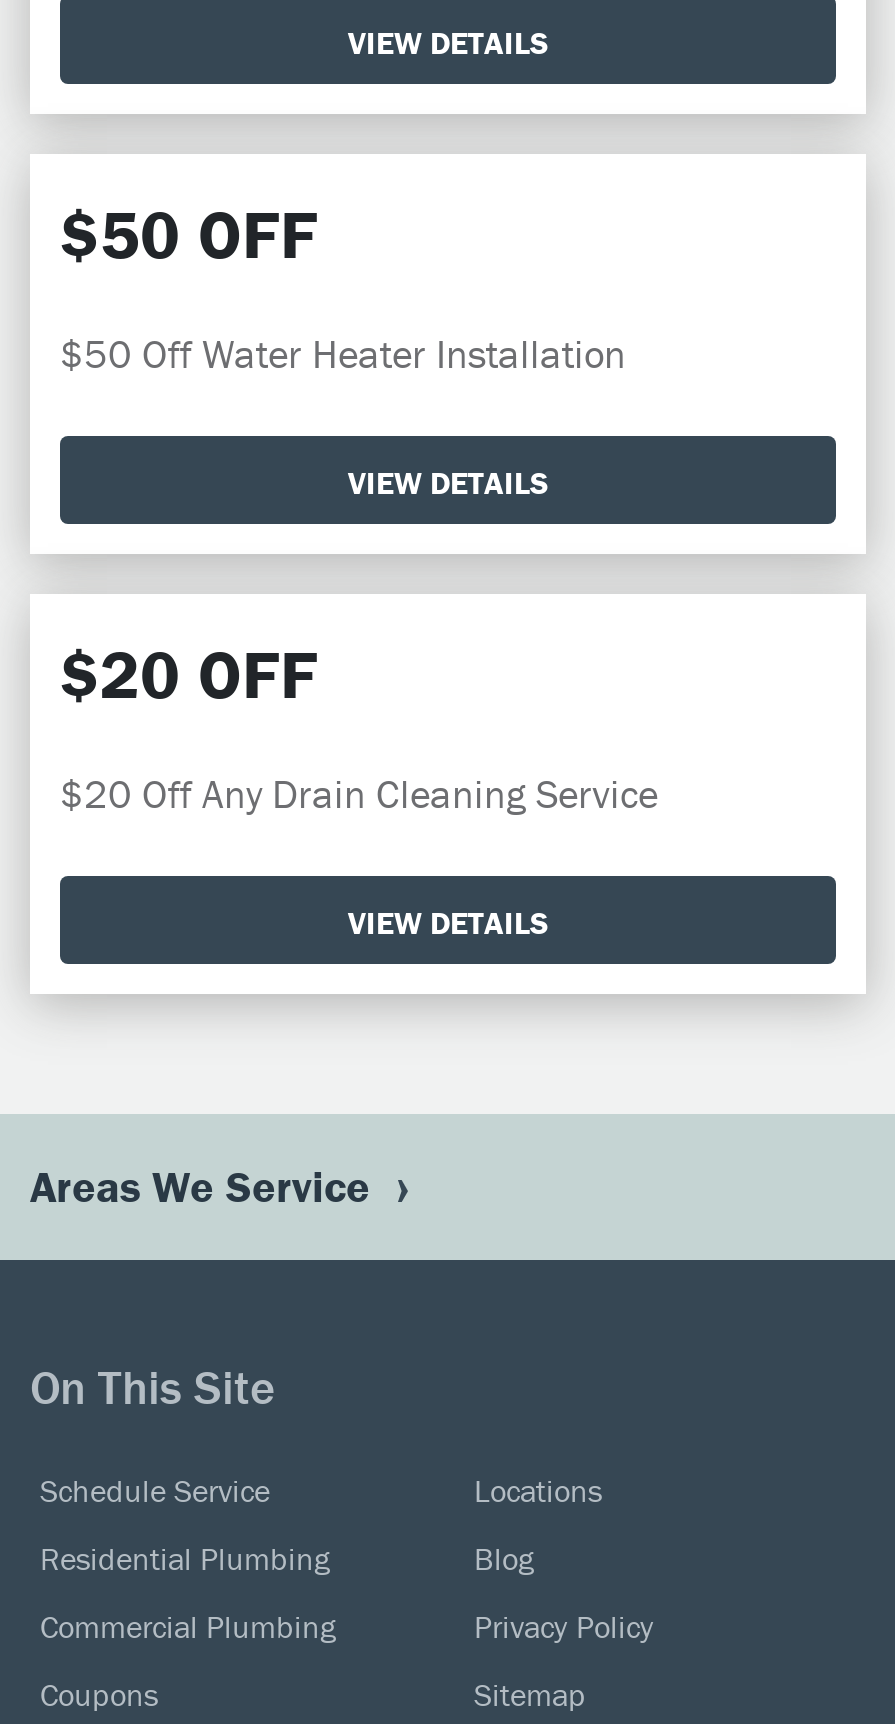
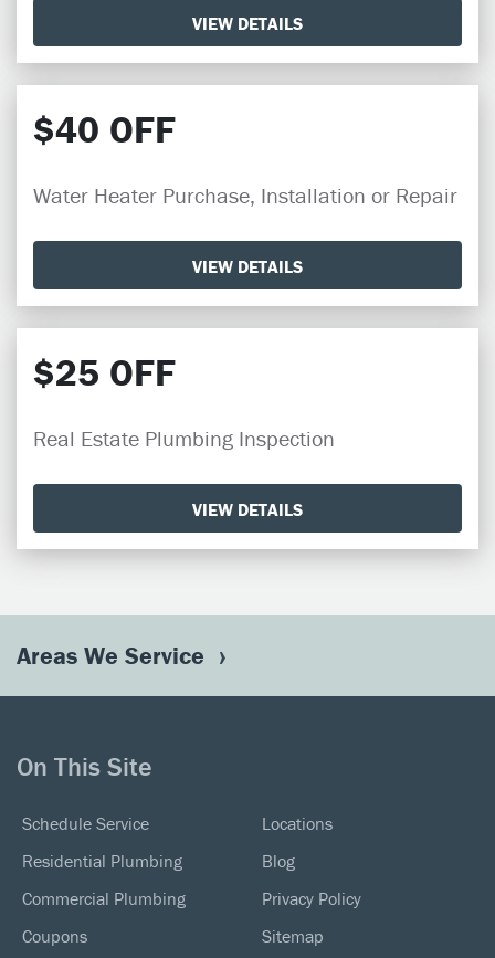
- $50 OFF
+ $40 OFF

- $50 Off Water Heater Installation
+ Water Heater Purchase, Installation or Repair

- $20 OFF
+ $25 OFF

- $20 Off Any Drain Cleaning Service
+ Real Estate Plumbing Inspection
